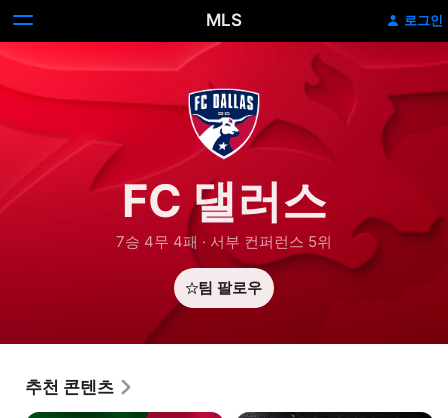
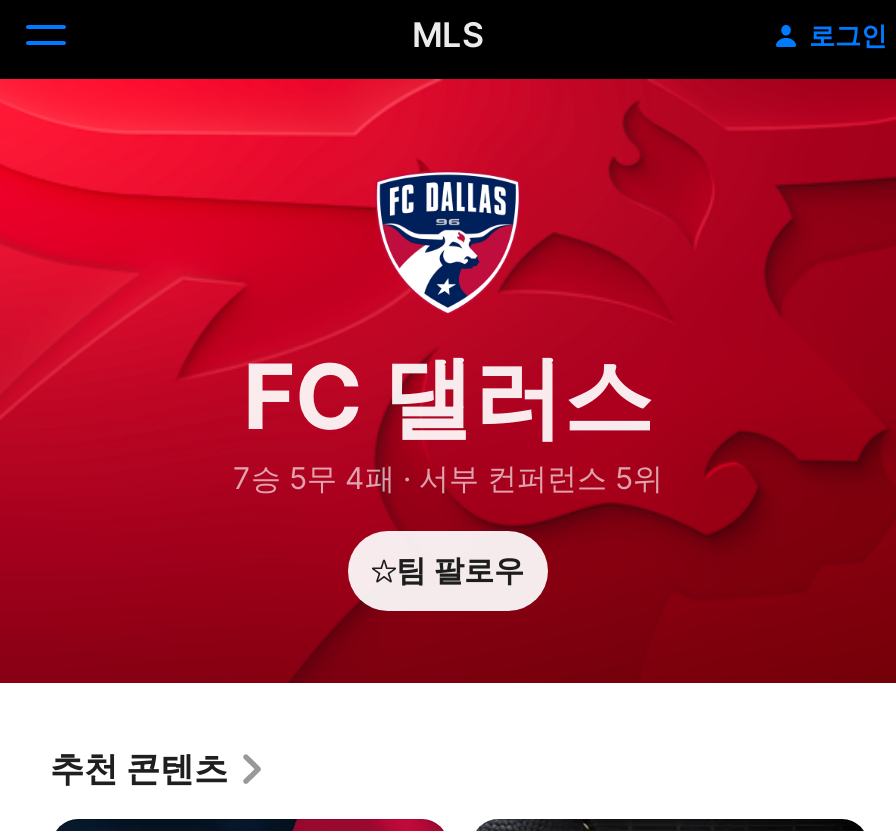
- 7승 4무 4패 · 서부 컨퍼런스 5위
+ 7승 5무 4패 · 서부 컨퍼런스 5위
